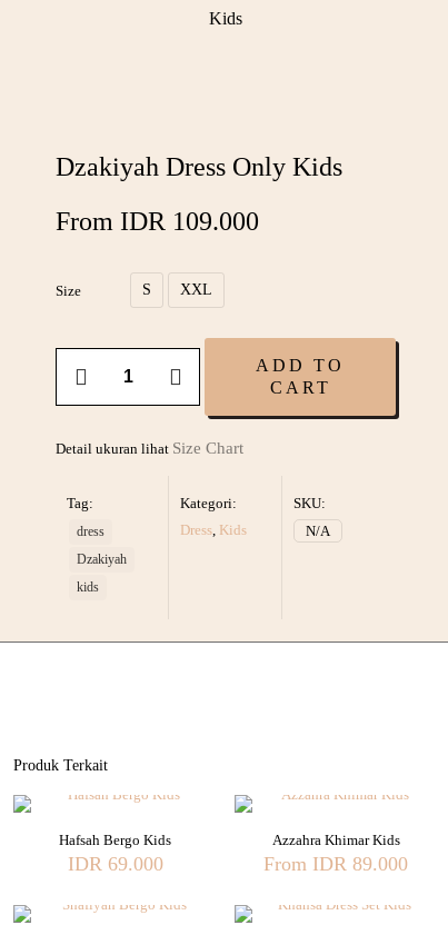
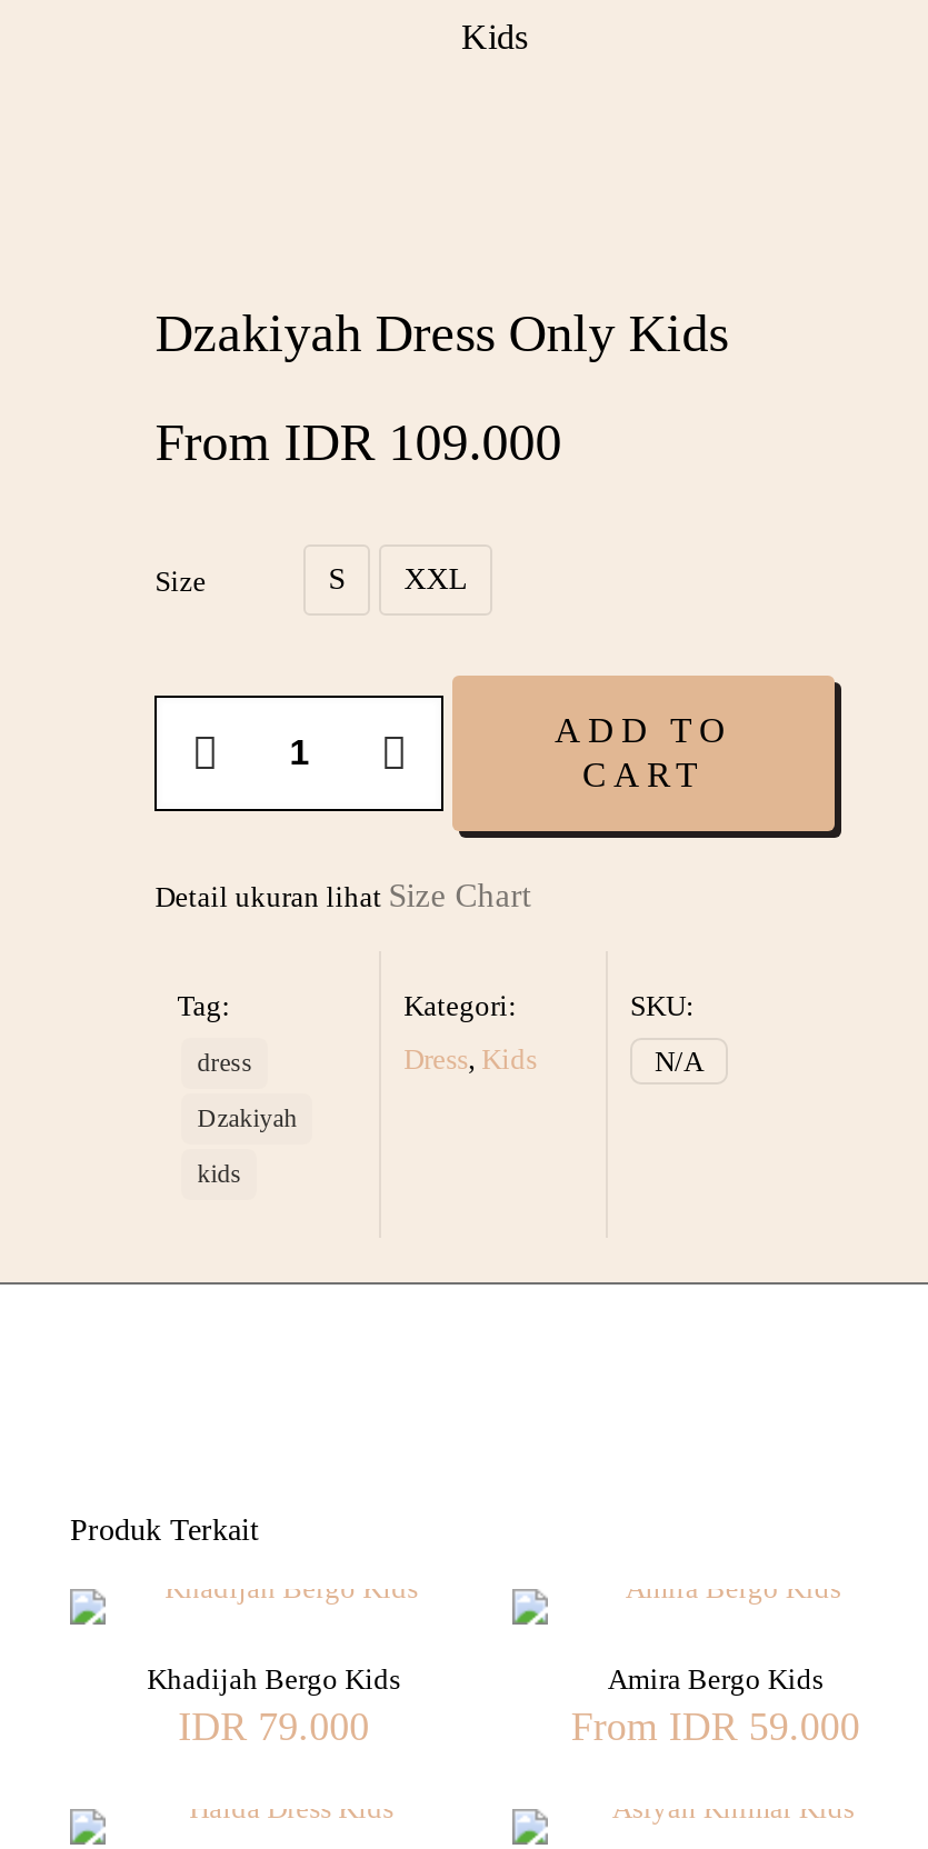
- Hafsah Bergo Kids
+ Khadijah Bergo Kids

- Azzahra Khimar Kids
+ Amira Bergo Kids

- IDR 69.000
+ IDR 79.000

- From IDR 89.000
+ From IDR 59.000
